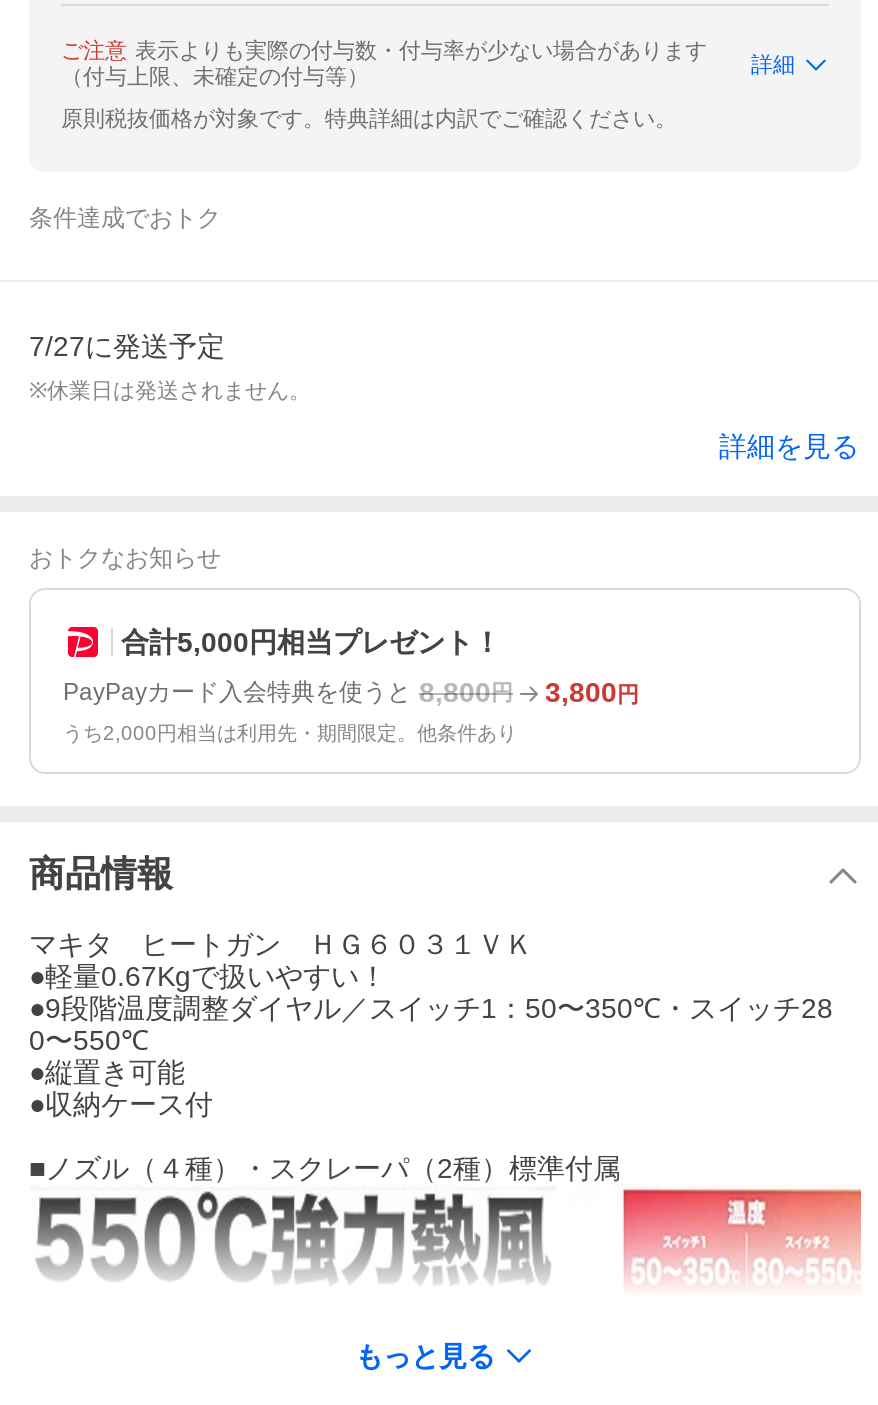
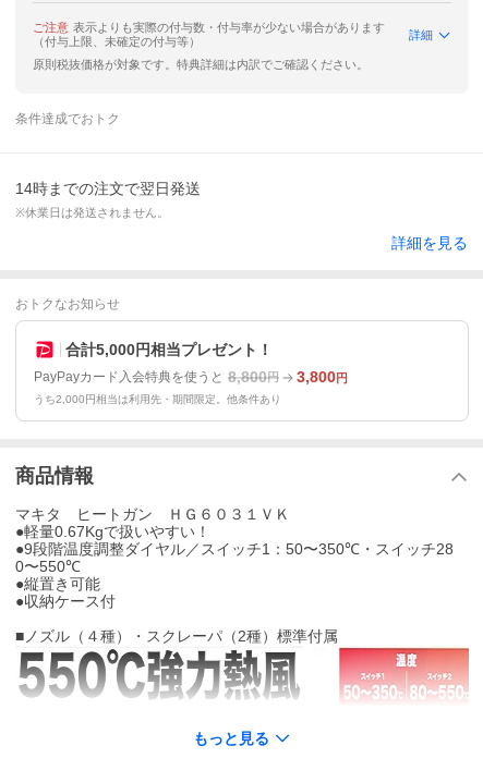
- 7/27に発送予定
+ 14時までの注文で翌日発送
